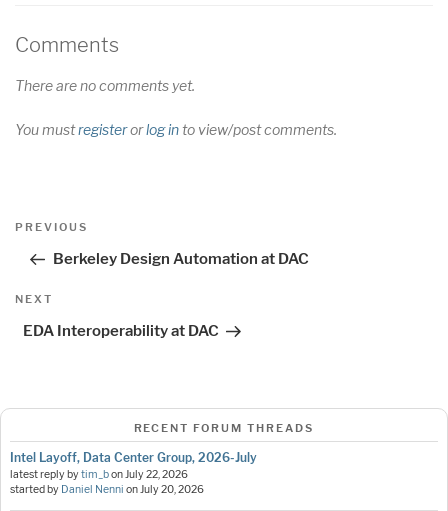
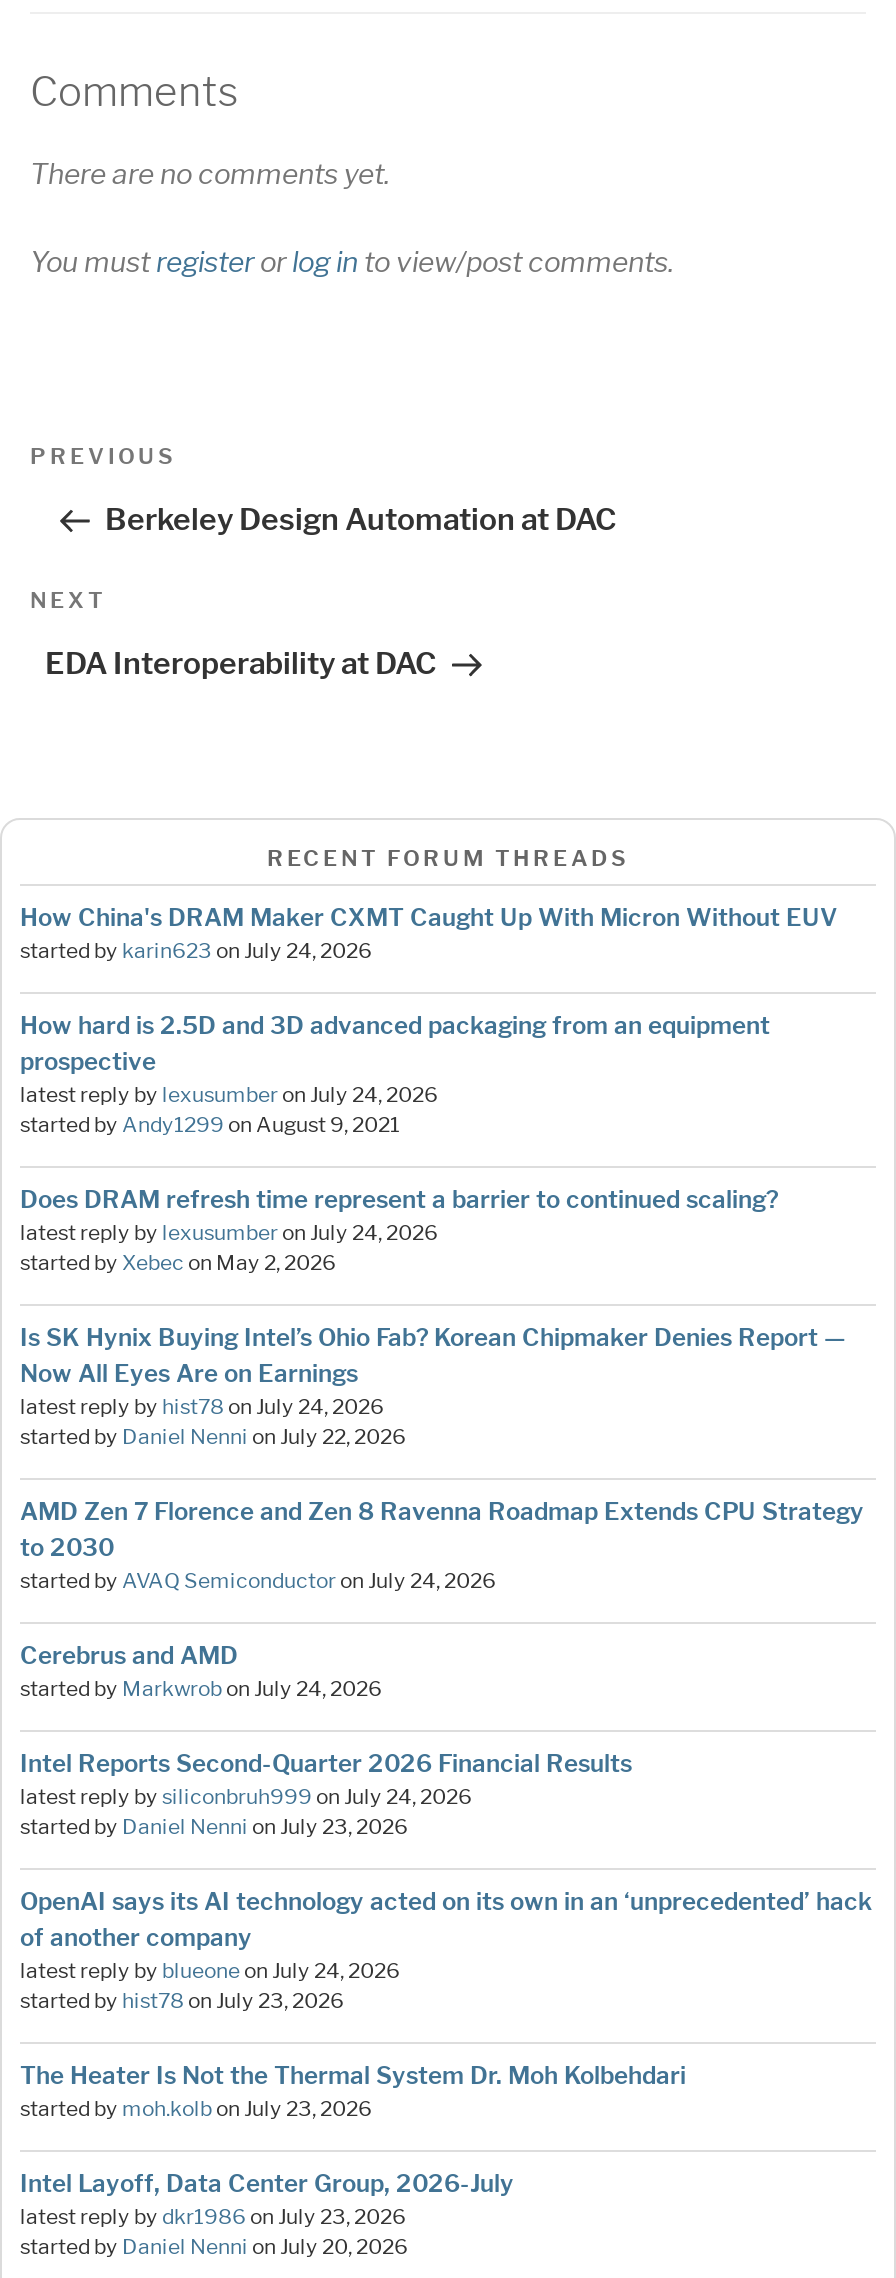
+ How China's DRAM Maker CXMT Caught Up With Micron Without EUV
+ started by karin623 on July 24, 2026
+ How hard is 2.5D and 3D advanced packaging from an equipment
+ prospective
+ latest reply by lexusumber on July 24, 2026
+ started by Andy1299 on August 9, 2021
+ Does DRAM refresh time represent a barrier to continued scaling?
+ latest reply by lexusumber on July 24, 2026
+ started by Xebec on May 2, 2026
+ Is SK Hynix Buying Intel’s Ohio Fab? Korean Chipmaker Denies Report —
+ Now All Eyes Are on Earnings
+ latest reply by hist78 on July 24, 2026
+ started by Daniel Nenni on July 22, 2026
+ AMD Zen 7 Florence and Zen 8 Ravenna Roadmap Extends CPU Strategy
+ to 2030
+ started by AVAQ Semiconductor on July 24, 2026
+ Cerebrus and AMD
+ started by Markwrob on July 24, 2026
+ Intel Reports Second-Quarter 2026 Financial Results
+ latest reply by siliconbruh999 on July 24, 2026
+ started by Daniel Nenni on July 23, 2026
+ OpenAI says its AI technology acted on its own in an ‘unprecedented’ hack
+ of another company
+ latest reply by blueone on July 24, 2026
+ started by hist78 on July 23, 2026
+ The Heater Is Not the Thermal System Dr. Moh Kolbehdari
+ started by moh.kolb on July 23, 2026

- latest reply by tim_b on July 22, 2026
+ latest reply by dkr1986 on July 23, 2026
